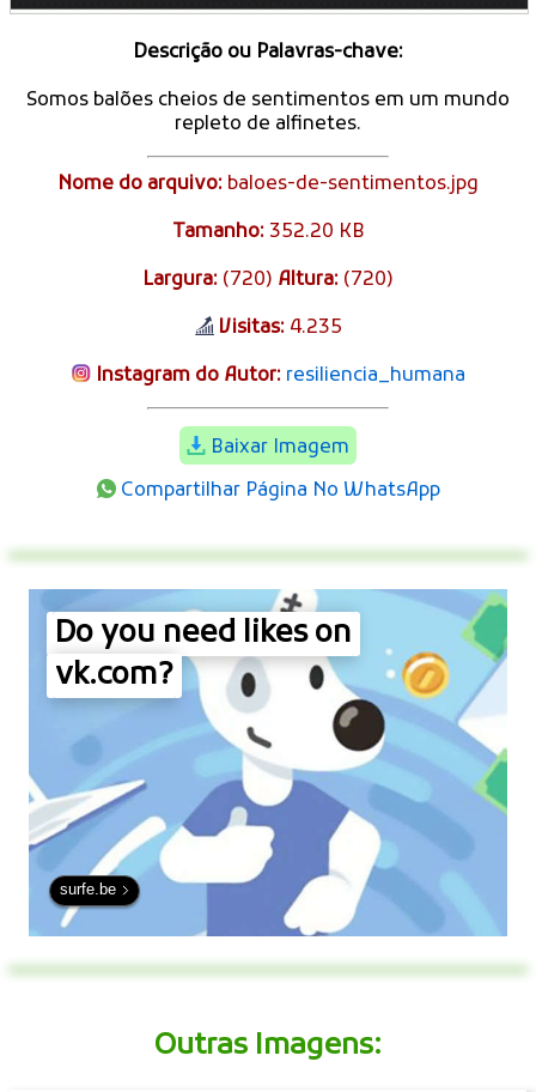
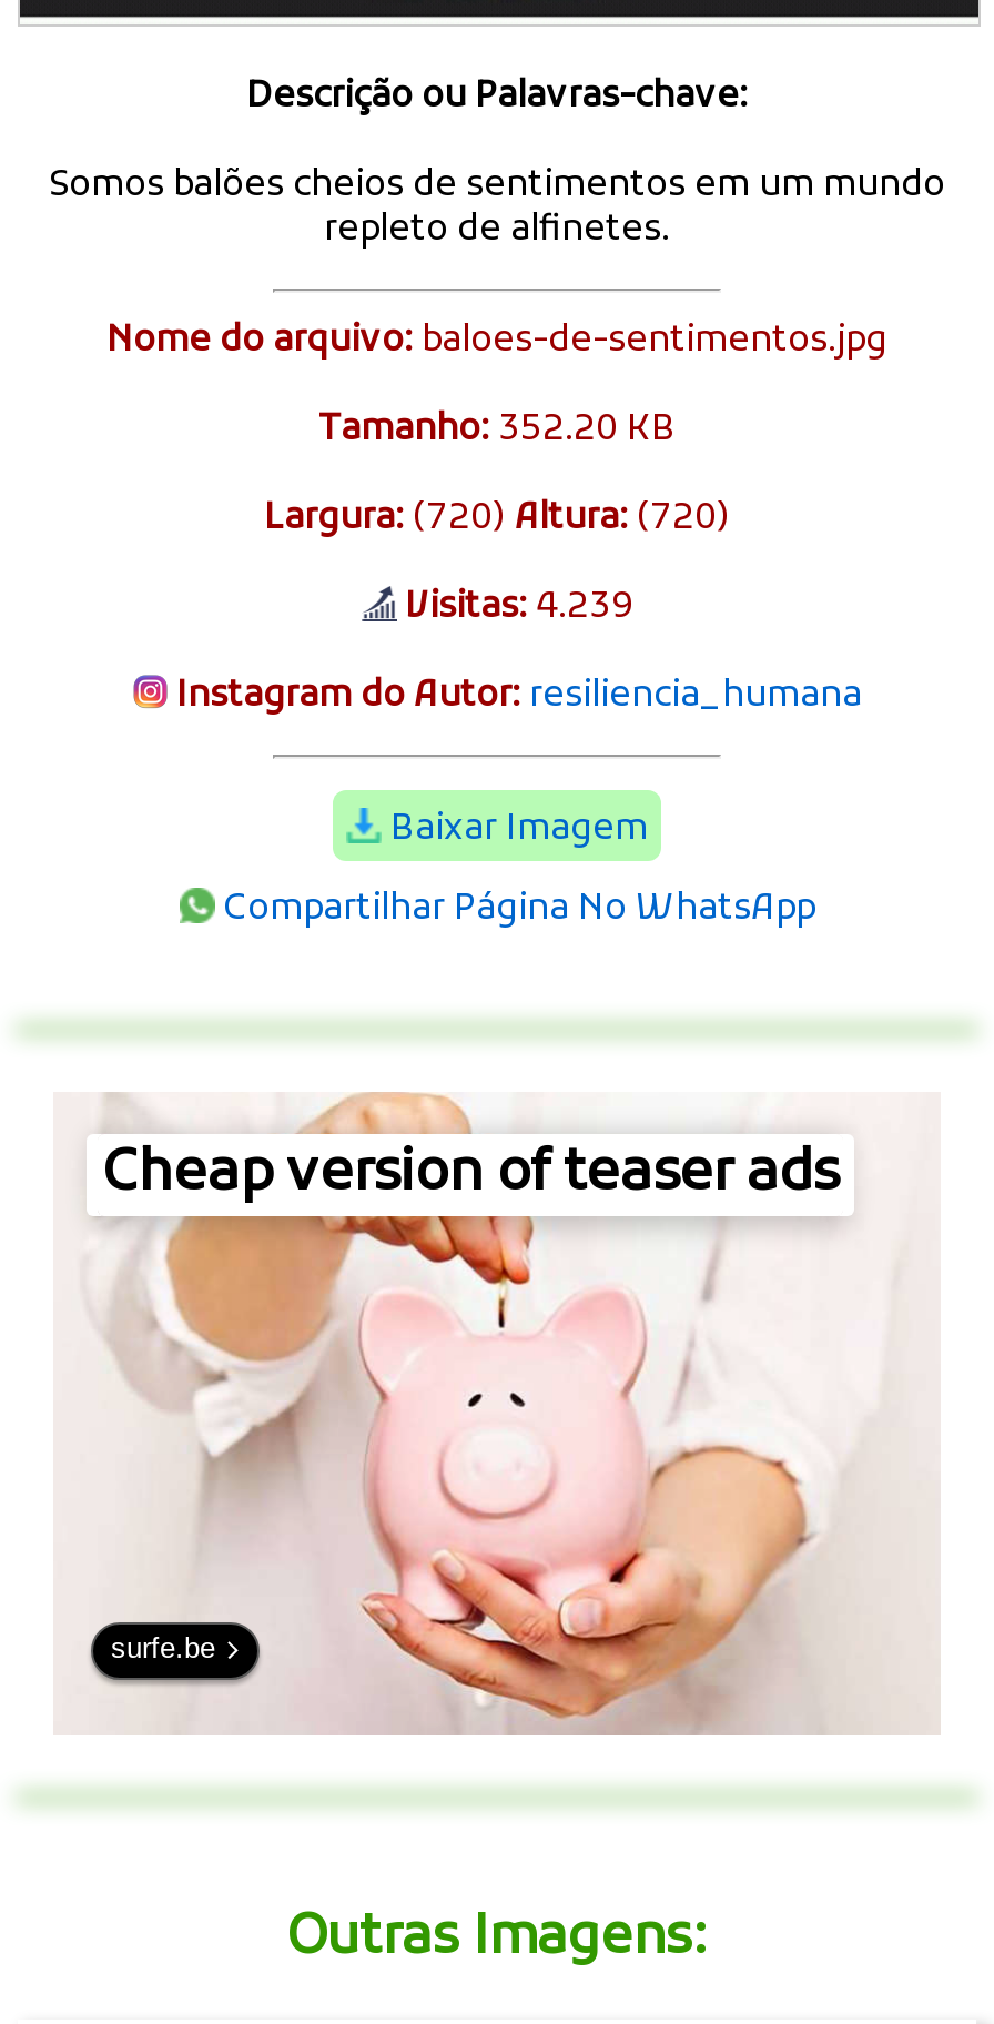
- Visitas: 4.235
+ Visitas: 4.239

- [image]
- Do you need likes on
- vk.com?
+ [image]
+ Cheap version of teaser ads
